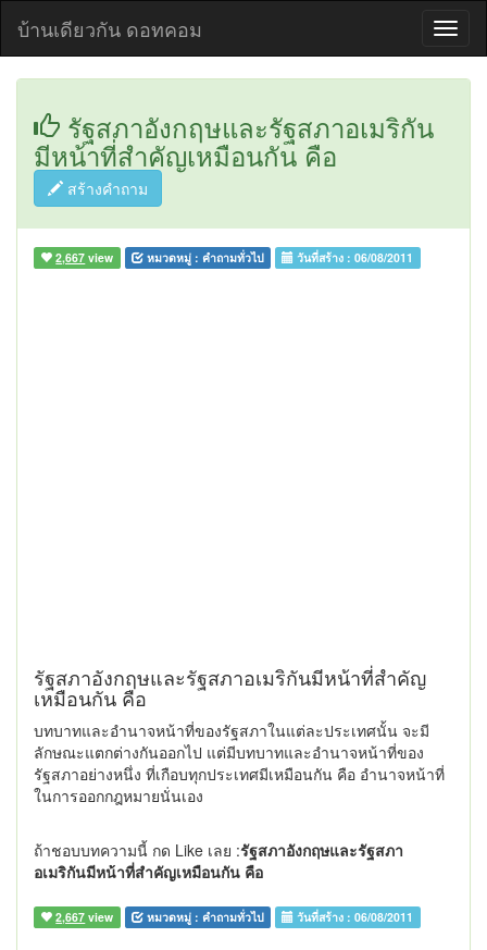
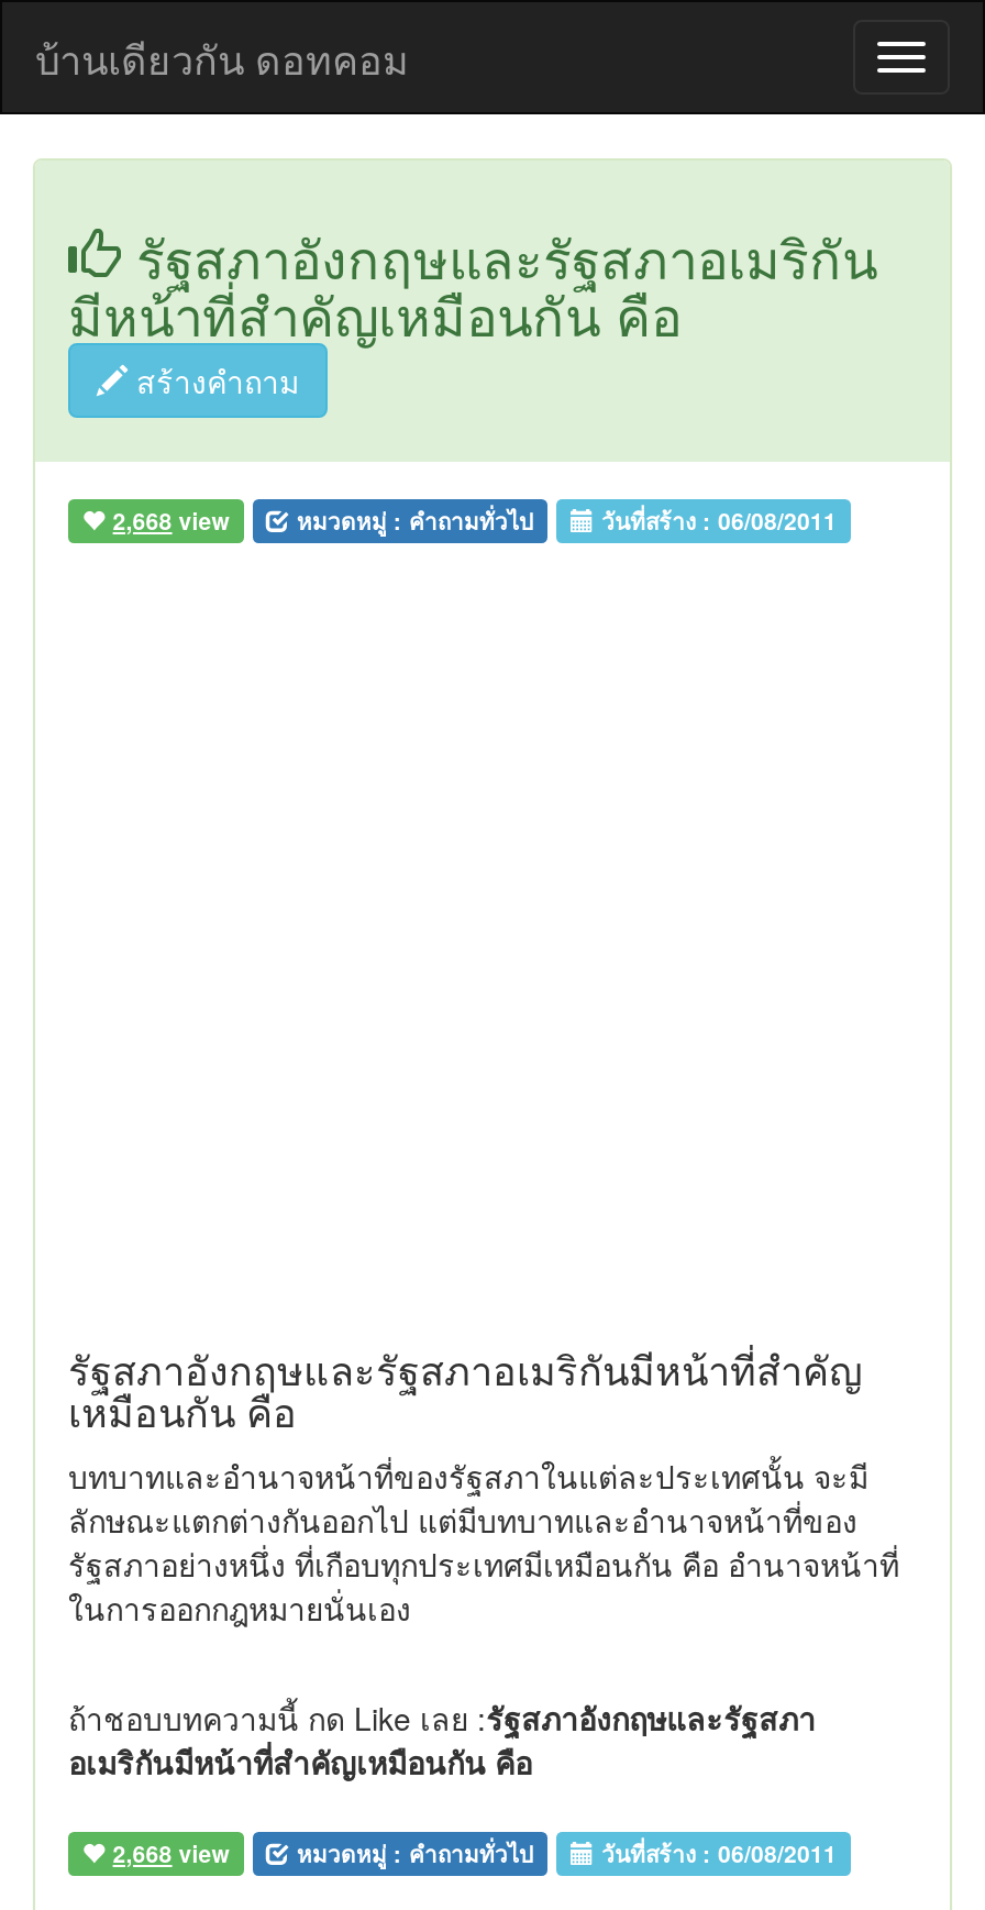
- 2,667 view หมวดหมู่ :คำถามทั่วไป วันที่สร้าง : 06/08/2011
+ 2,668 view หมวดหมู่ :คำถามทั่วไป วันที่สร้าง : 06/08/2011

- 2,667 view หมวดหมู่ :คำถามทั่วไป วันที่สร้าง : 06/08/2011
+ 2,668 view หมวดหมู่ :คำถามทั่วไป วันที่สร้าง : 06/08/2011
